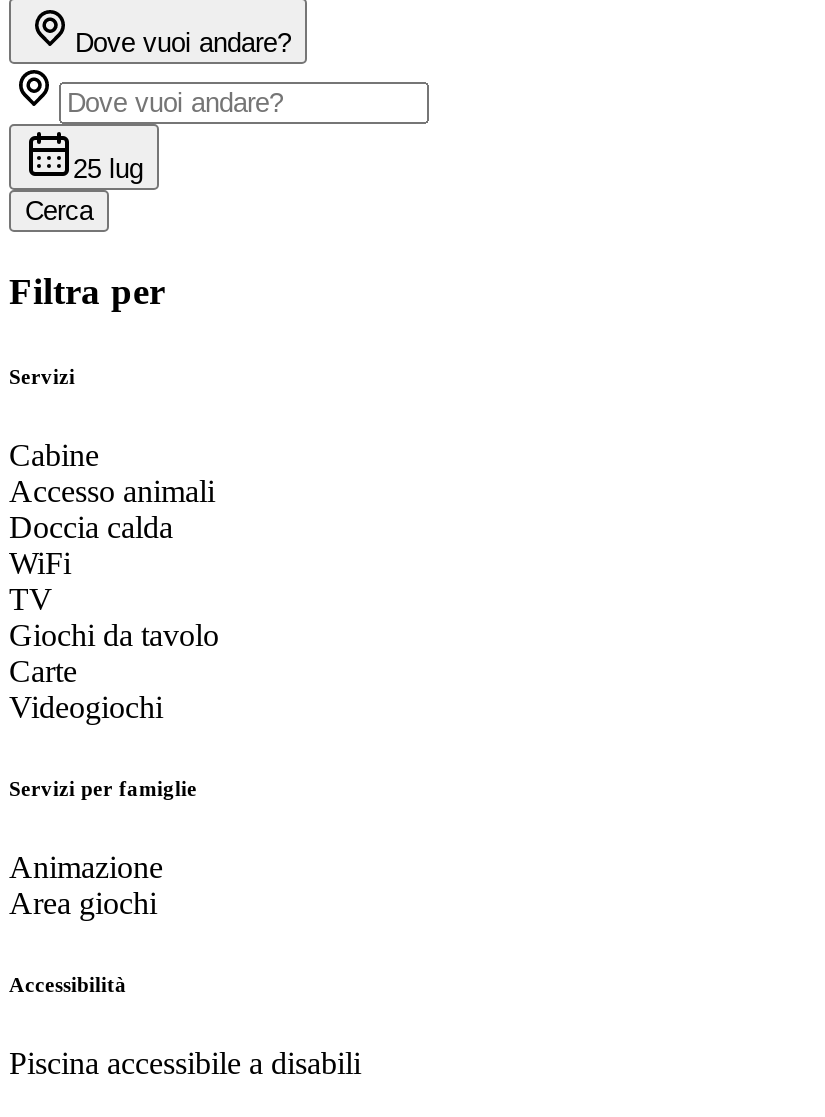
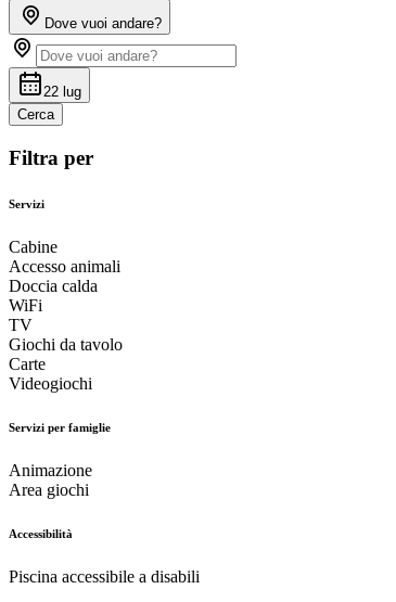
- 25 lug
+ 22 lug
